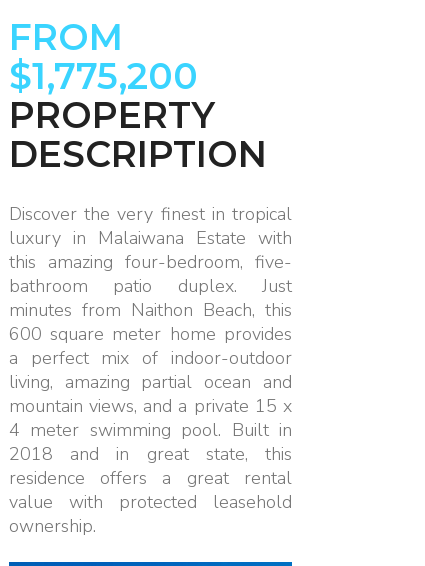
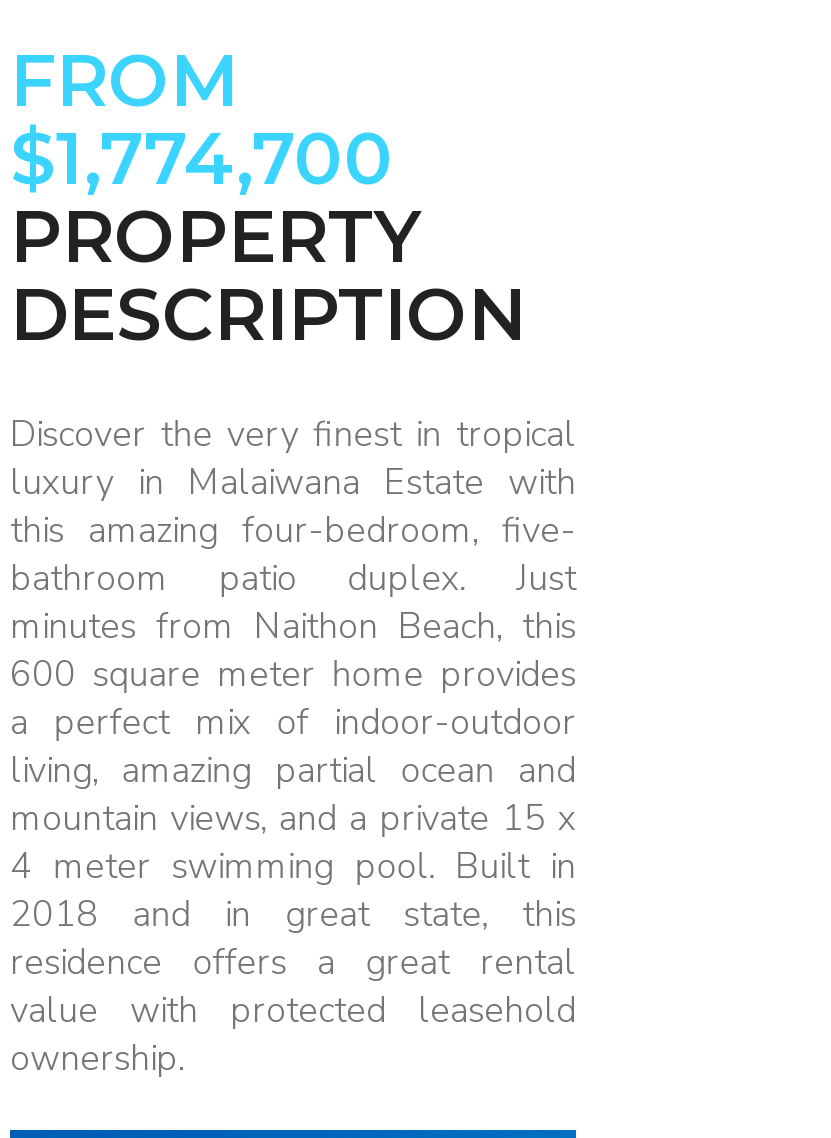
- $1,775,200
+ $1,774,700
